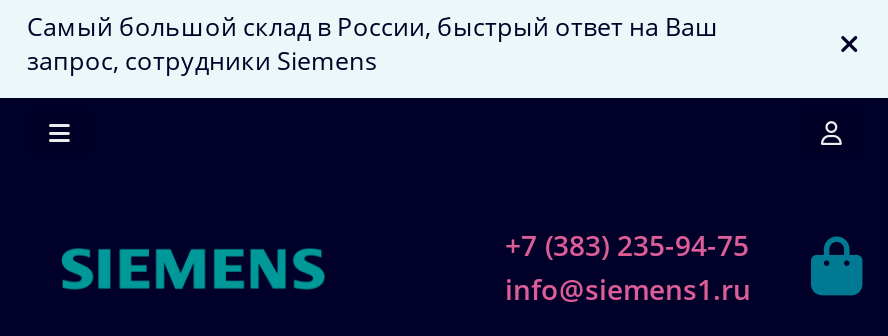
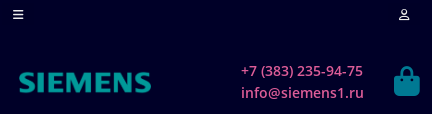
- Самый большой склад в России, быстрый ответ на Ваш
- запрос, сотрудники Siemens
